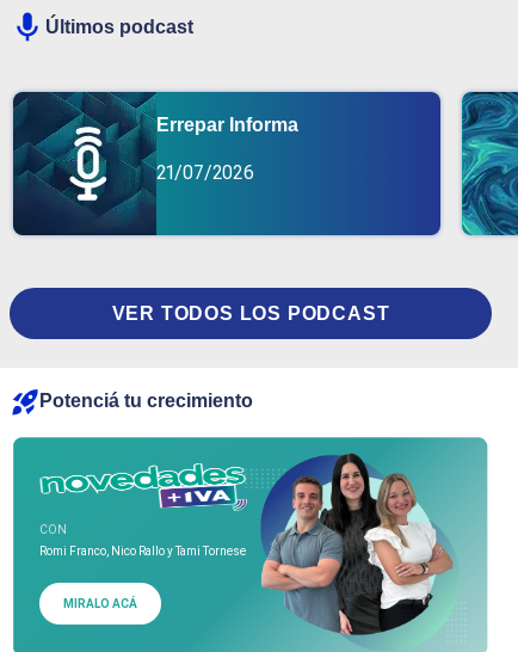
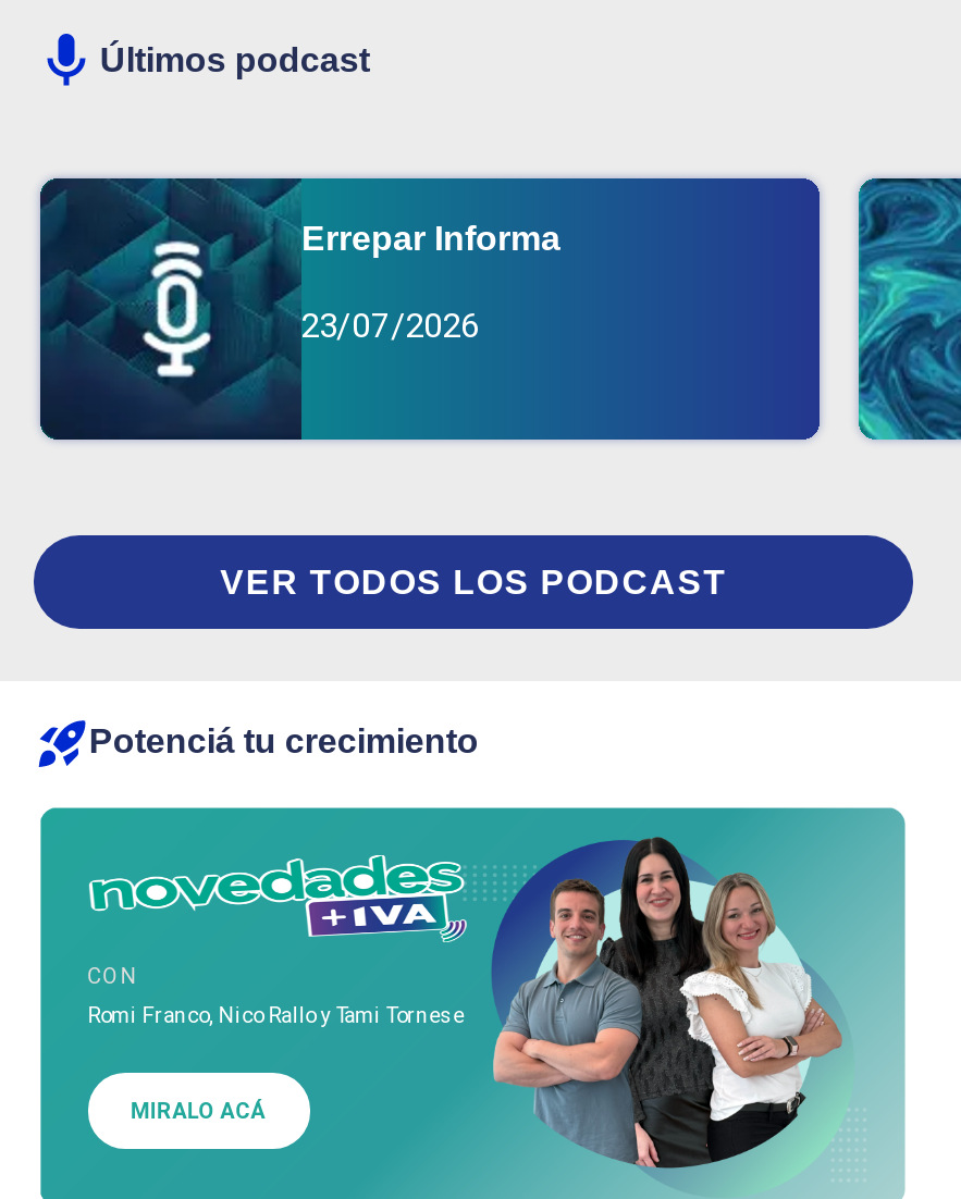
- 21/07/2026
+ 23/07/2026
